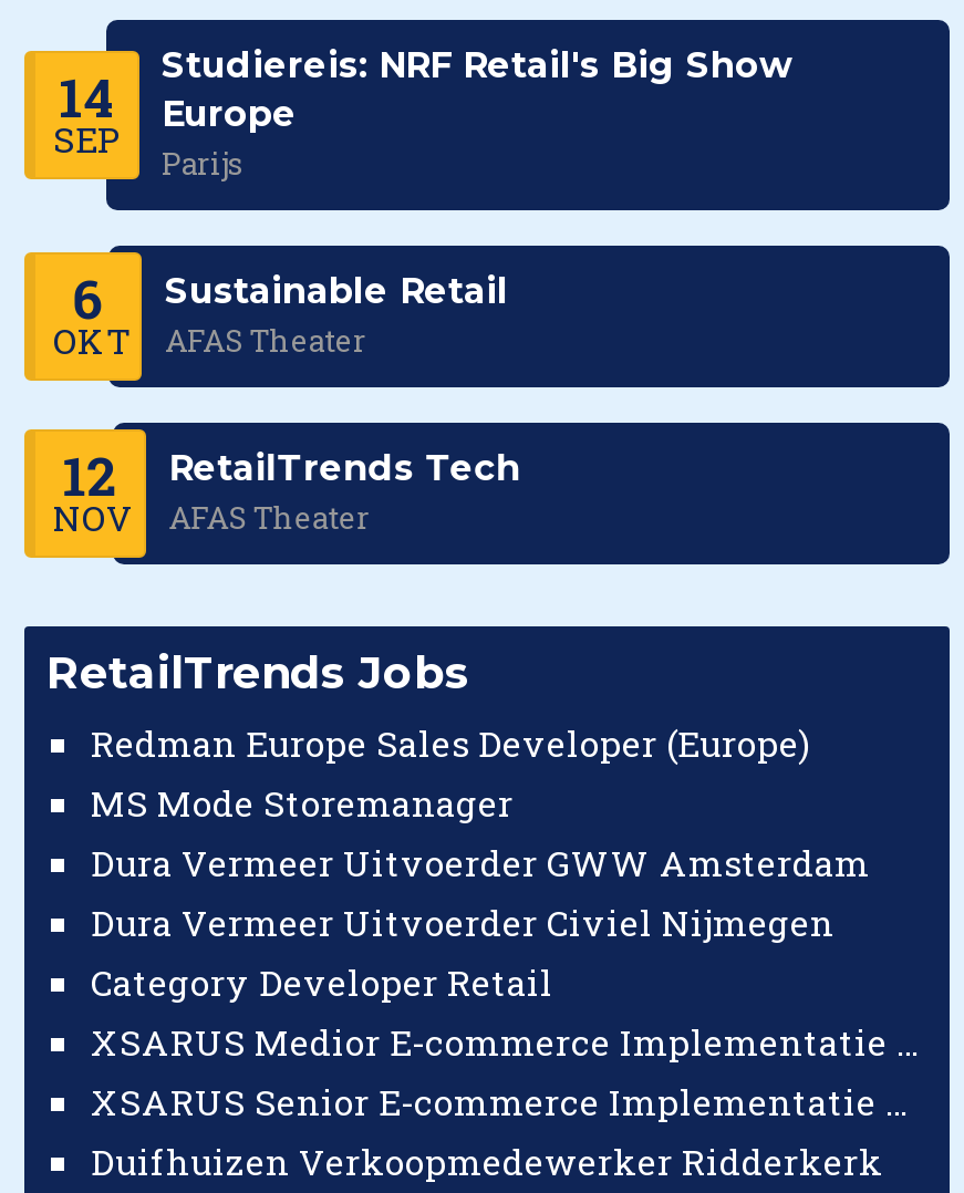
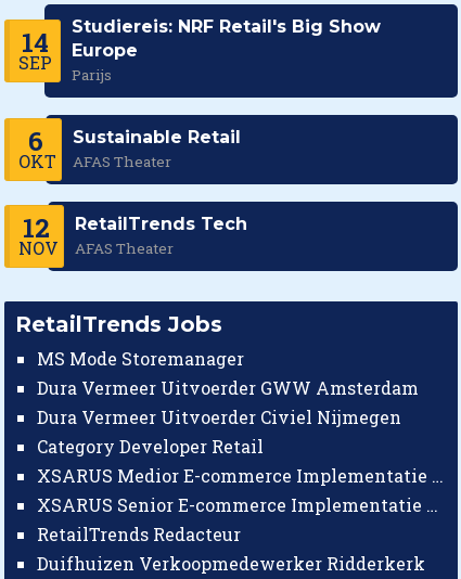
- Redman Europe Sales Developer (Europe)

moved up: MS Mode Storemanager | Dura Vermeer Uitvoerder GWW Amsterdam | Dura Vermeer Uitvoerder Civiel Nijmegen | Category Developer Retail

+ RetailTrends Redacteur
